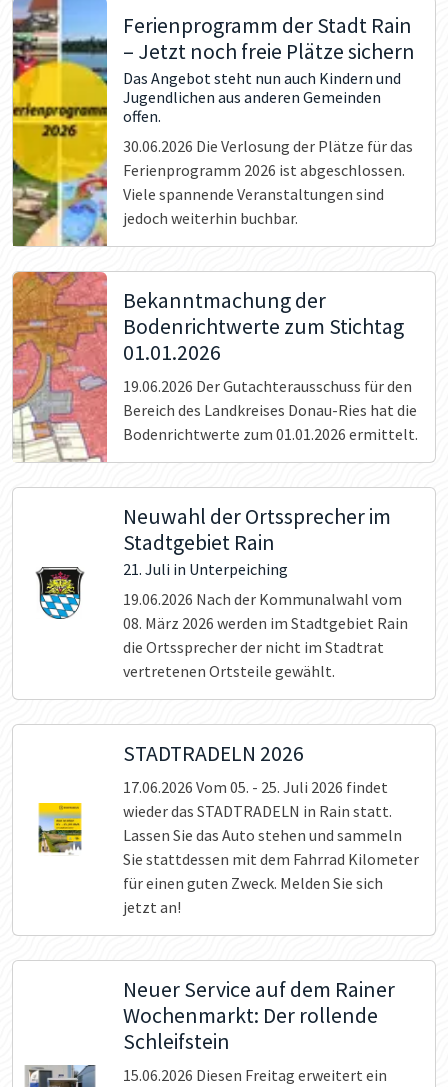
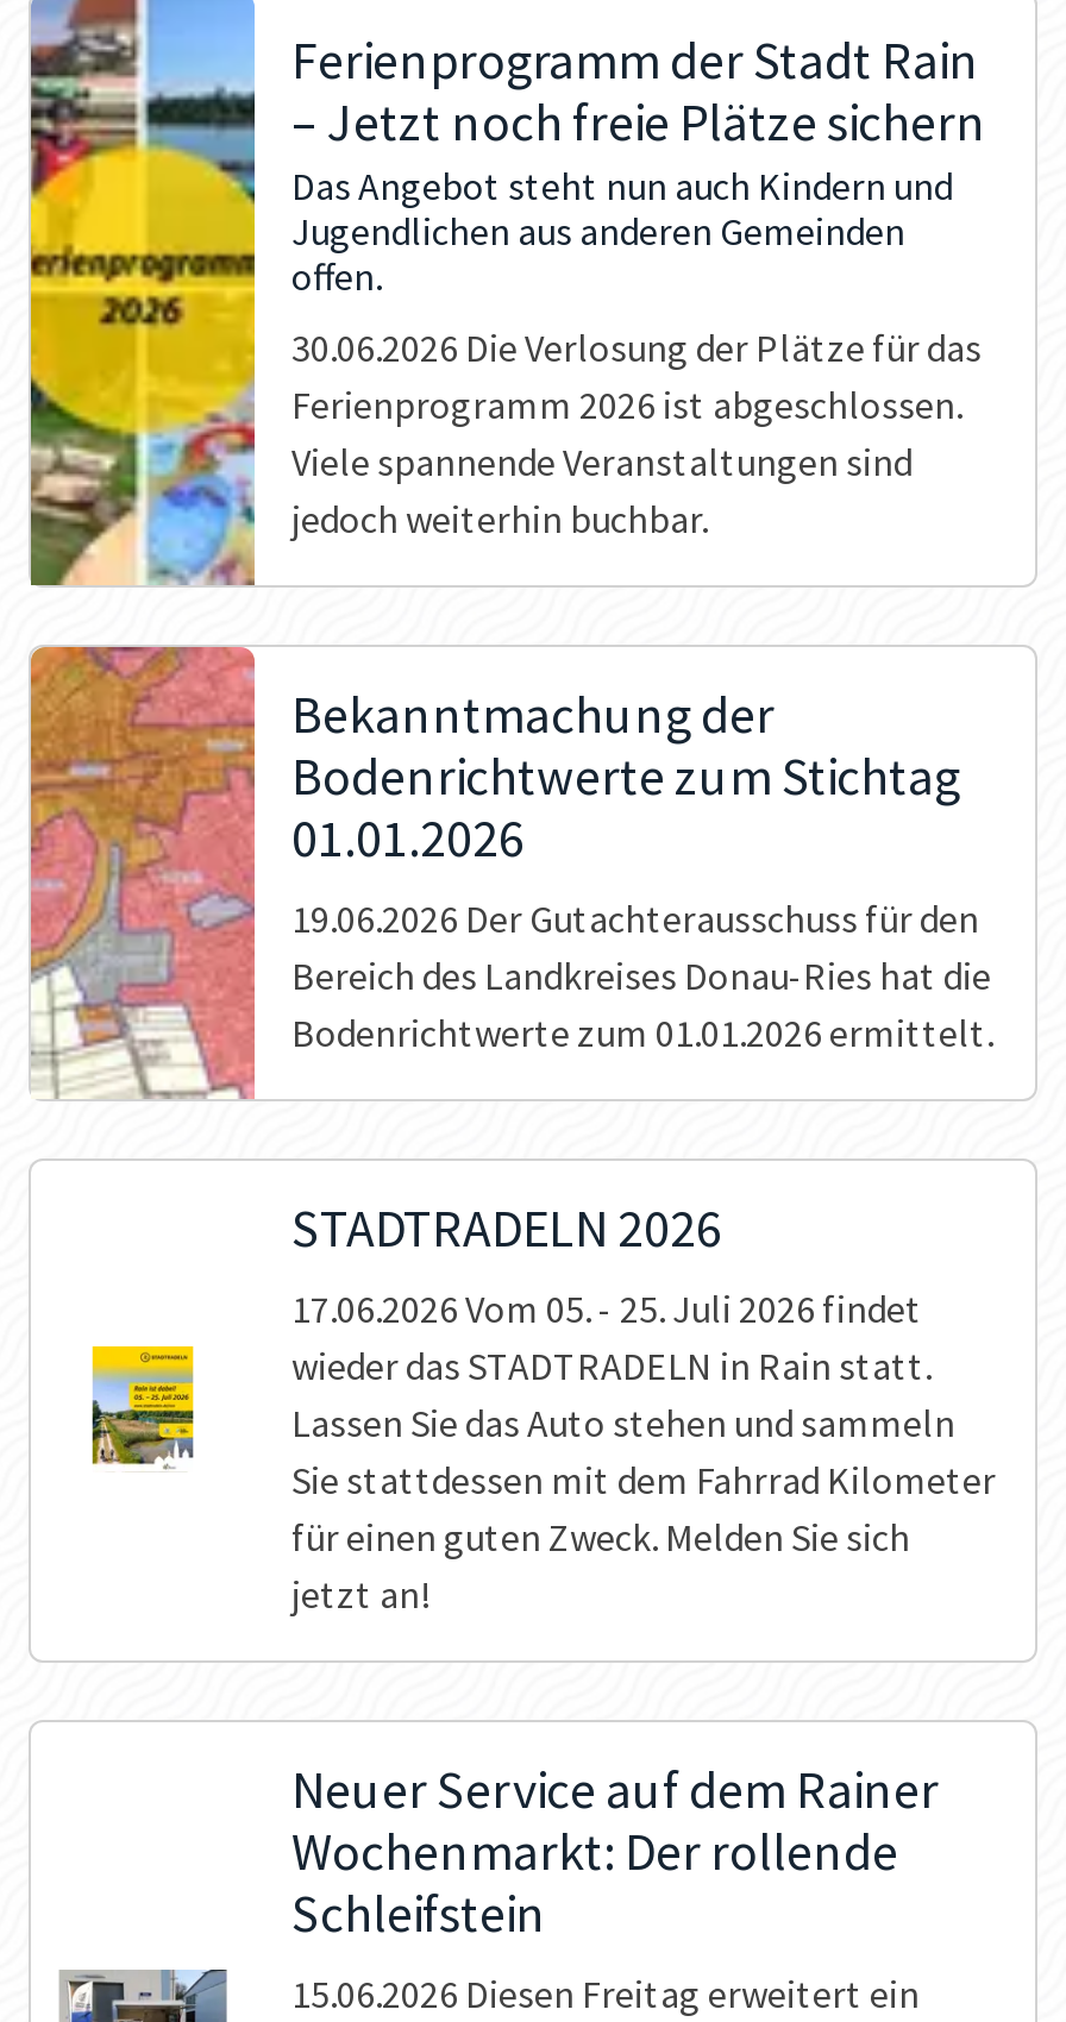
- [image]
- Neuwahl der Ortssprecher im
- Stadtgebiet Rain
- 21. Juli in Unterpeiching
- 19.06.2026 Nach der Kommunalwahl vom
- 08. März 2026 werden im Stadtgebiet Rain
- die Ortssprecher der nicht im Stadtrat
- vertretenen Ortsteile gewählt.
